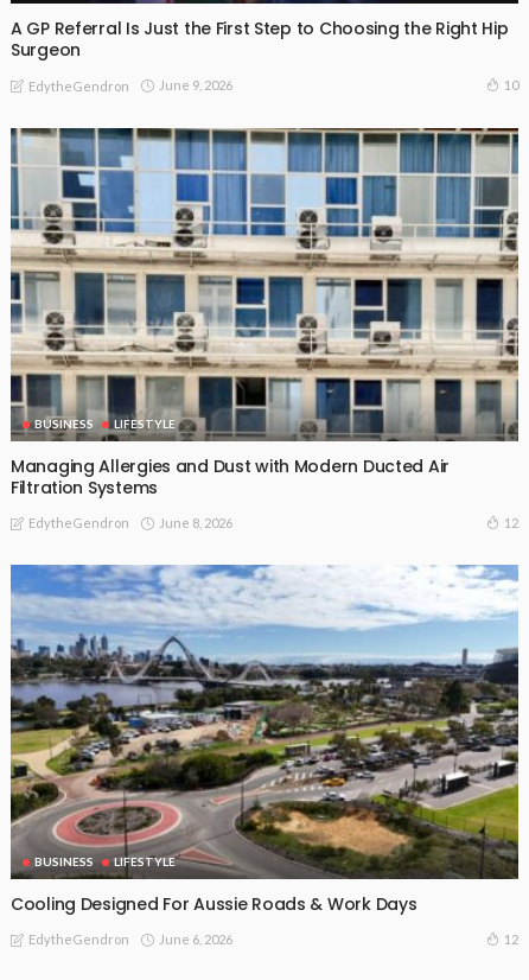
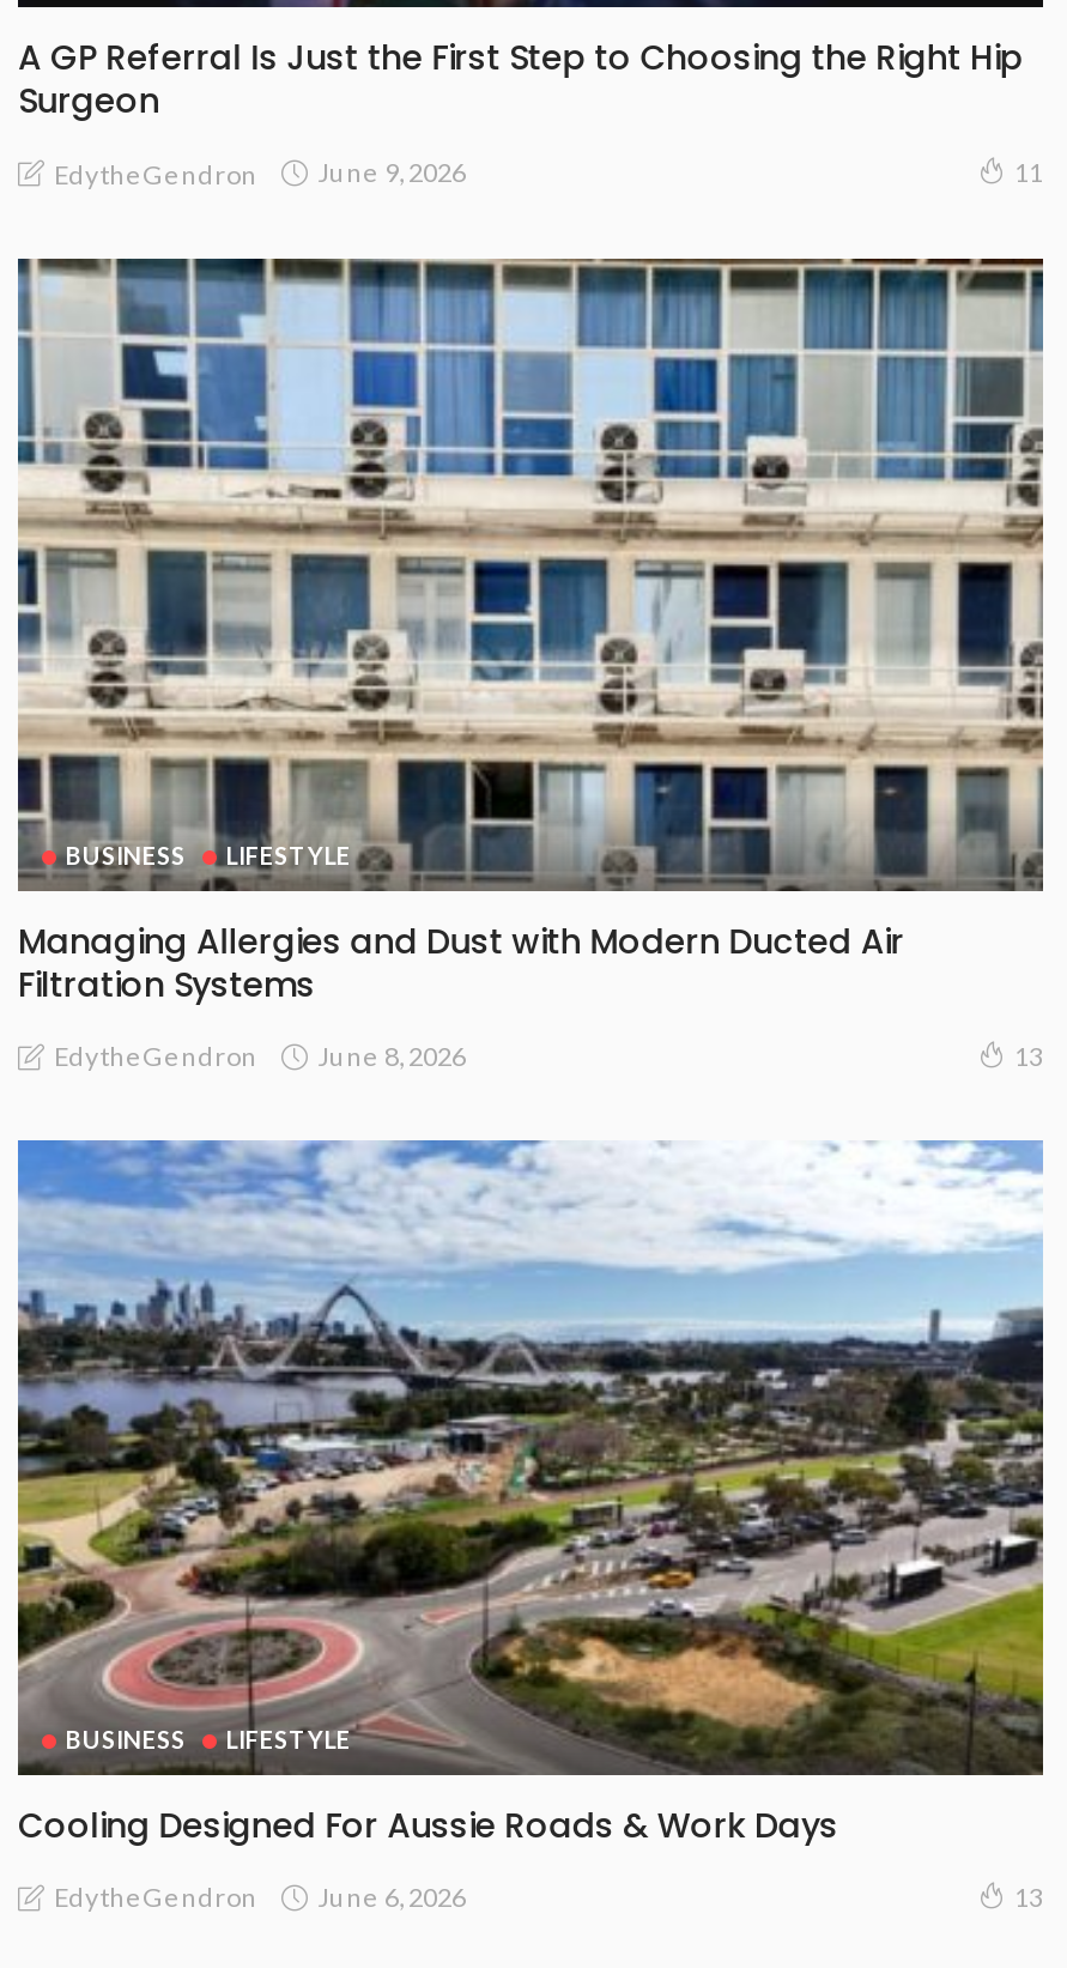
- 10
+ 11

- 12
+ 13

- 12
+ 13
